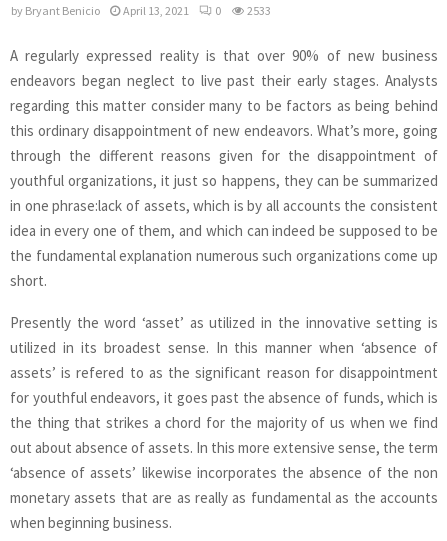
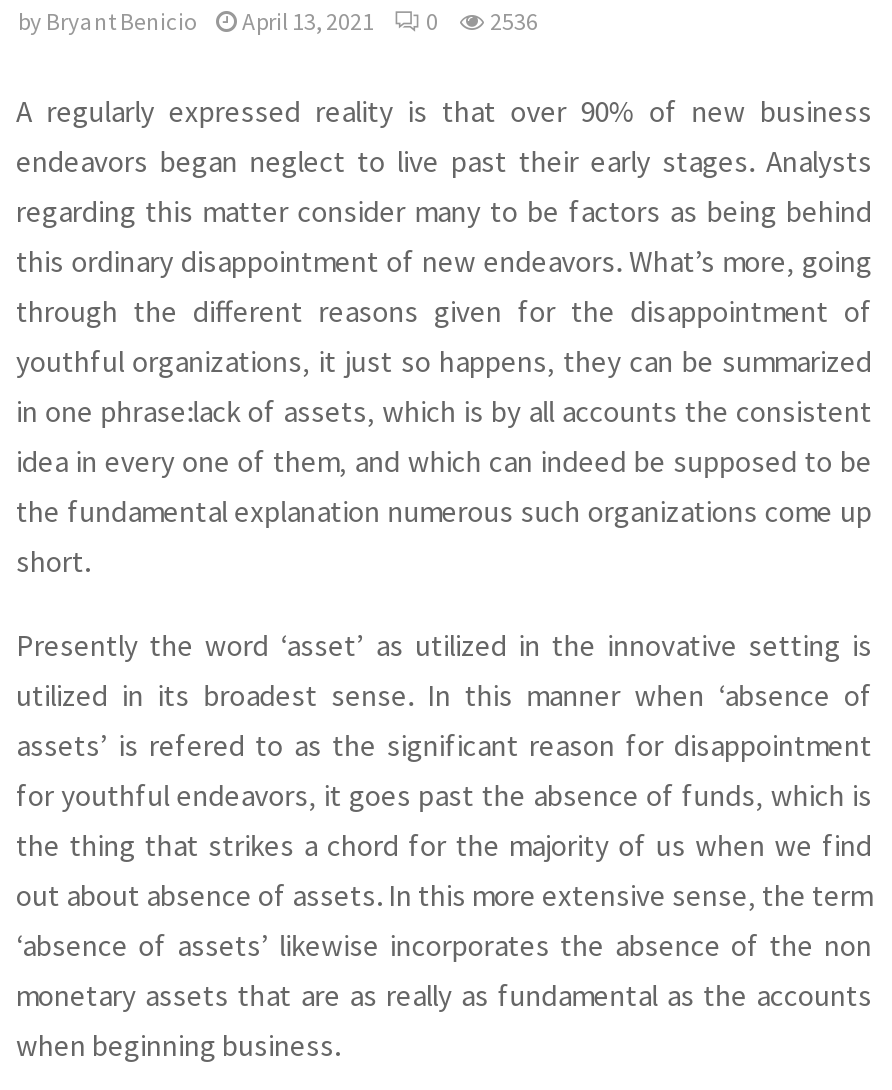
- by Bryant Benicio April 13, 2021 0 2533
+ by Bryant Benicio April 13, 2021 0 2536
